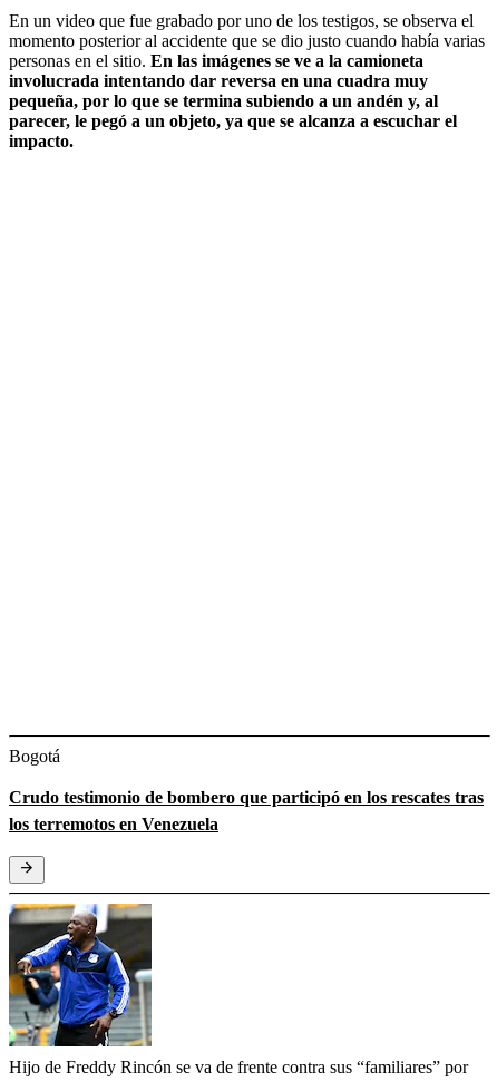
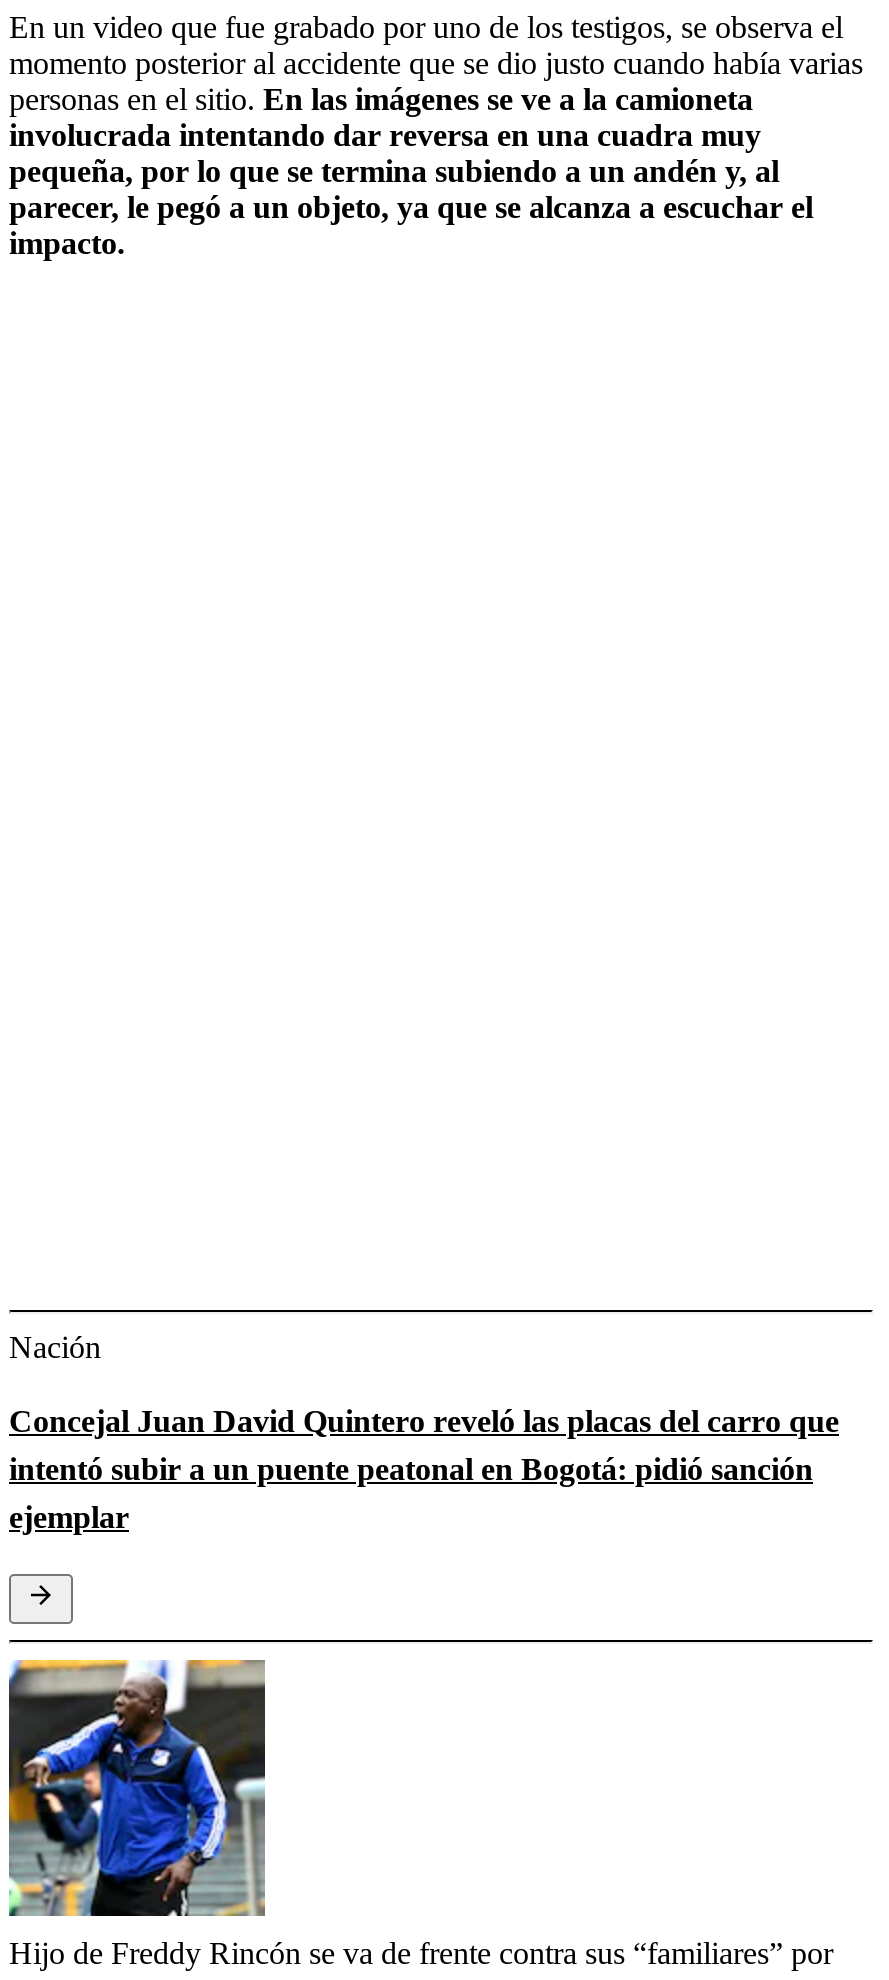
- Bogotá
+ Nación

- Crudo testimonio de bombero que participó en los rescates tras
- los terremotos en Venezuela
+ Concejal Juan David Quintero reveló las placas del carro que
+ intentó subir a un puente peatonal en Bogotá: pidió sanción
+ ejemplar
